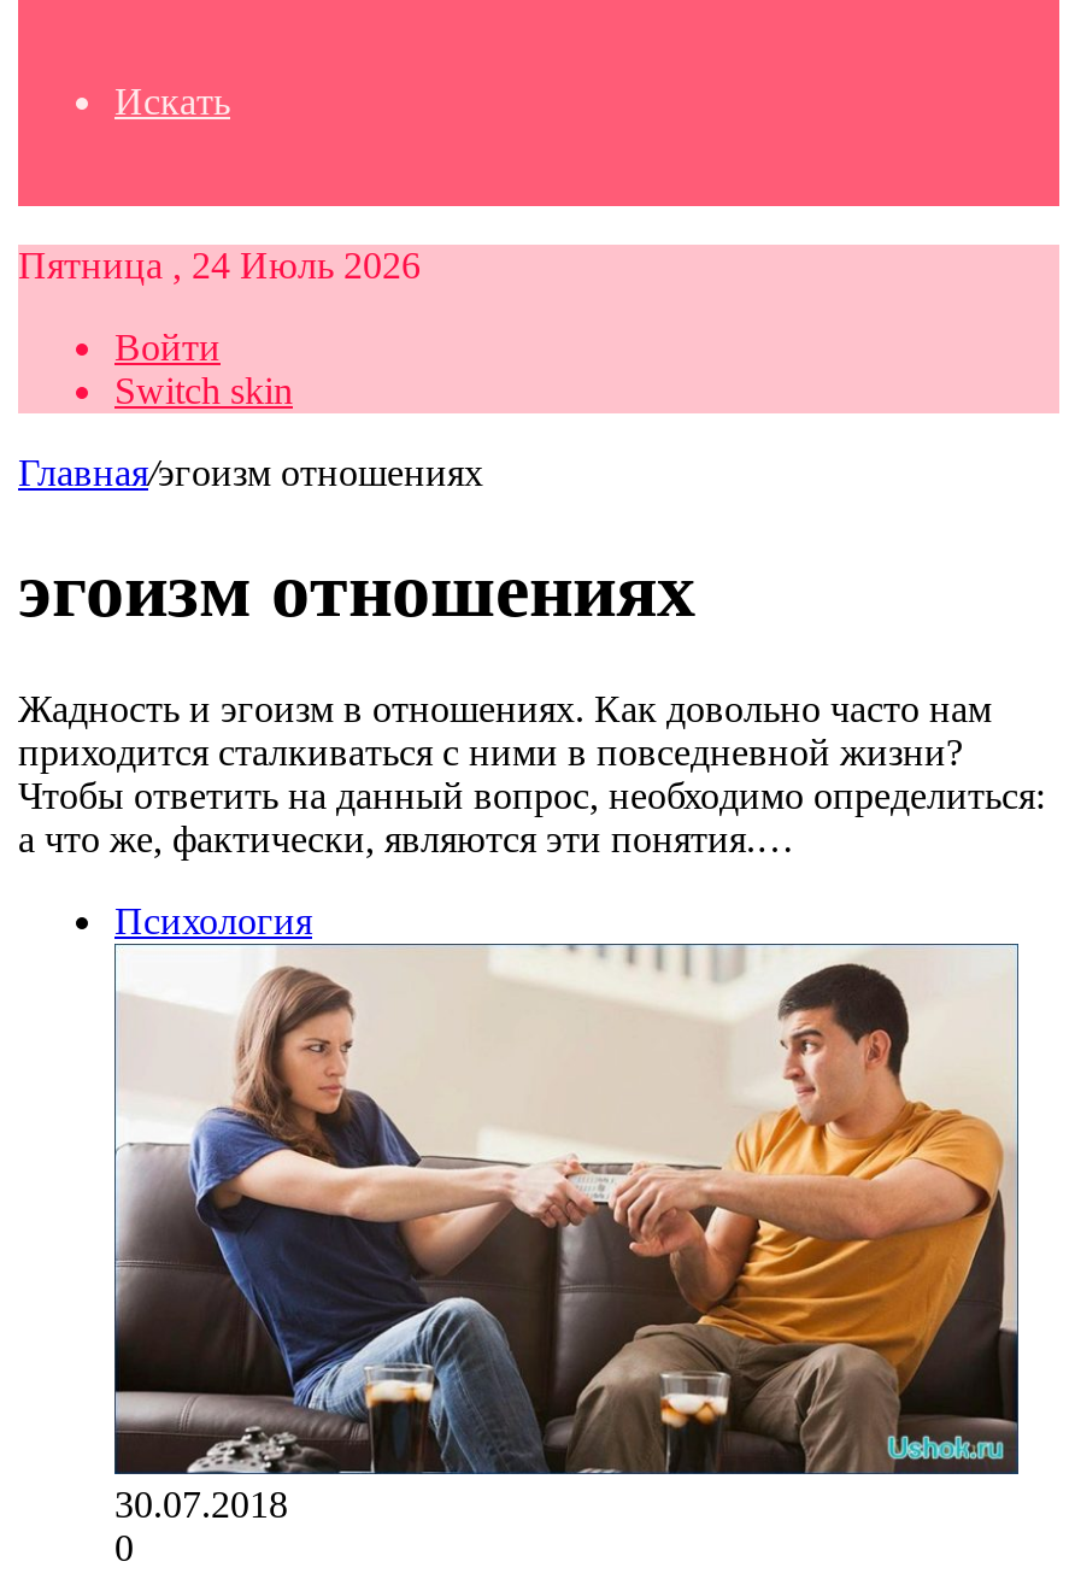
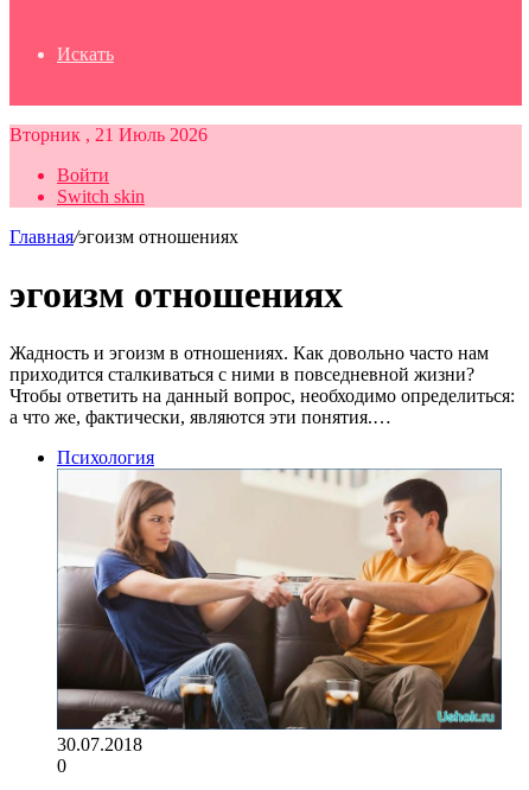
- Пятница , 24 Июль 2026
+ Вторник , 21 Июль 2026
